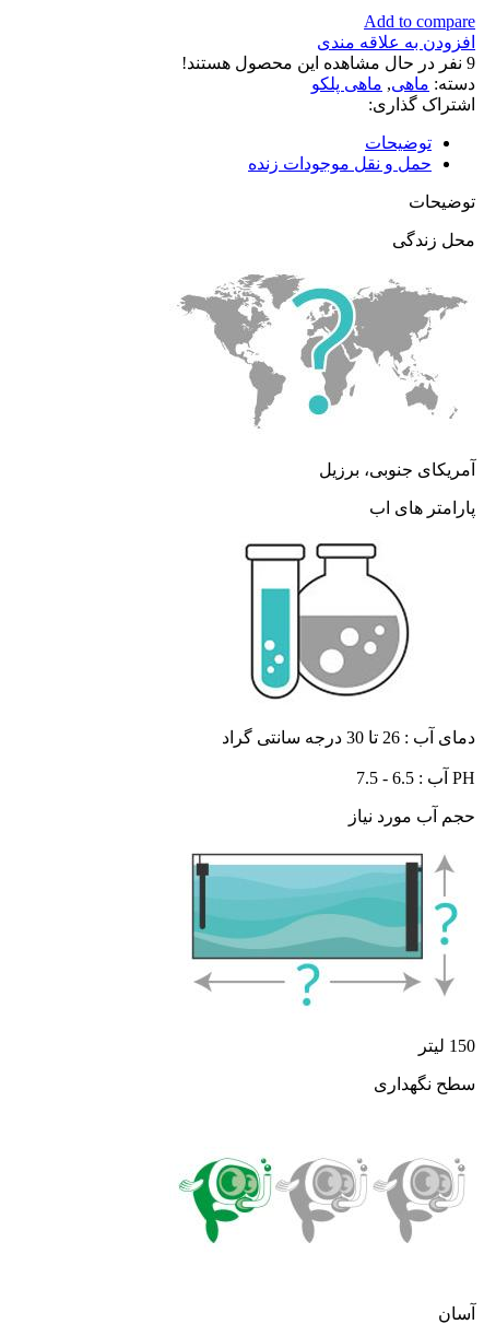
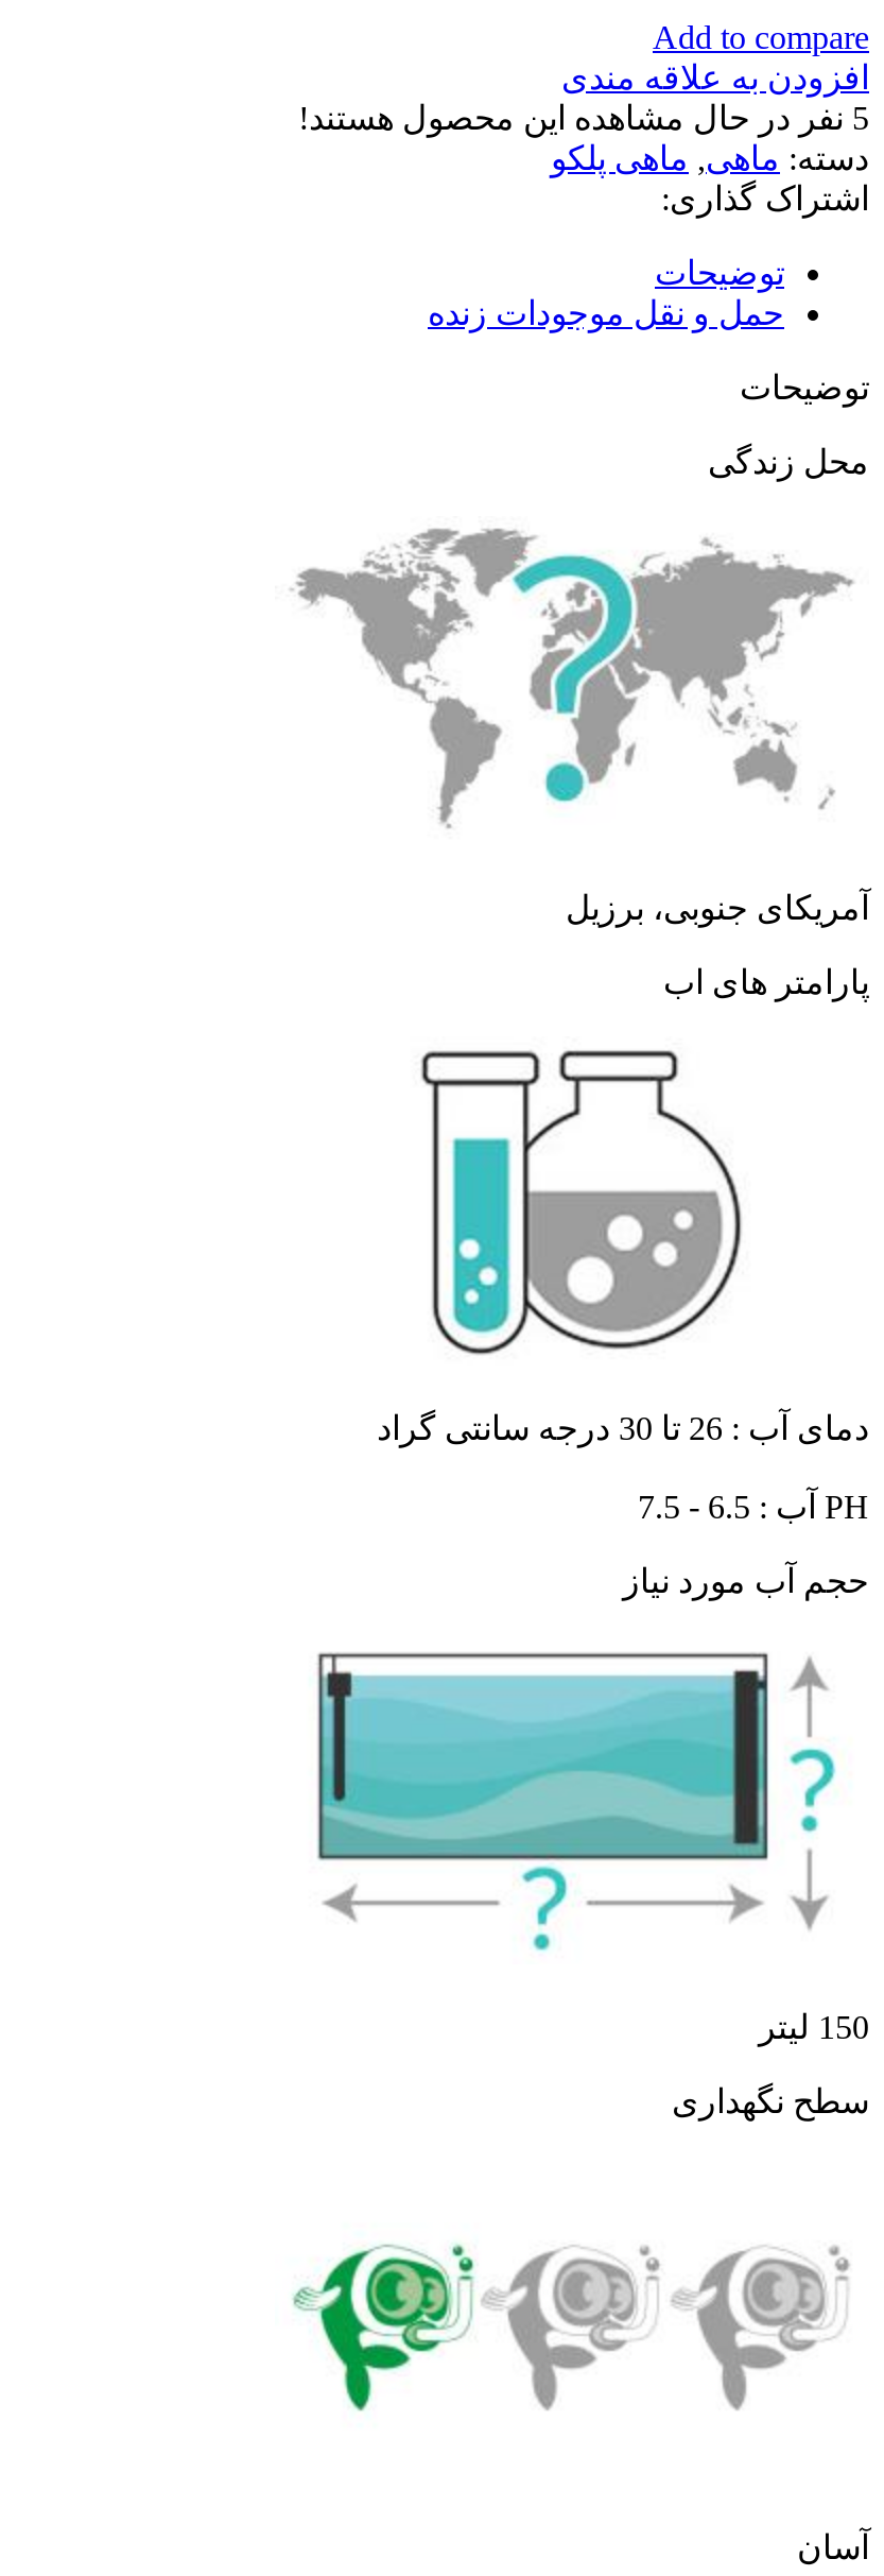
- 9 نفر در حال مشاهده این محصول هستند!
+ 5 نفر در حال مشاهده این محصول هستند!
